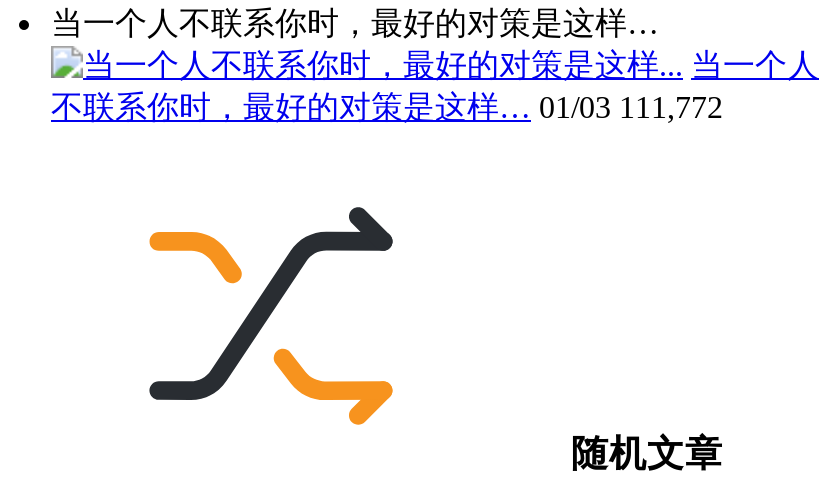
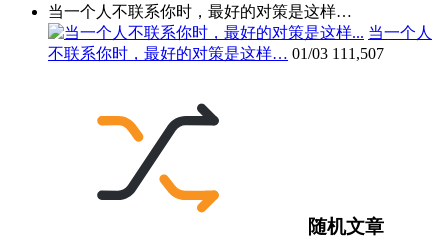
- 不联系你时，最好的对策是这样… 01/03 111,772
+ 不联系你时，最好的对策是这样… 01/03 111,507
